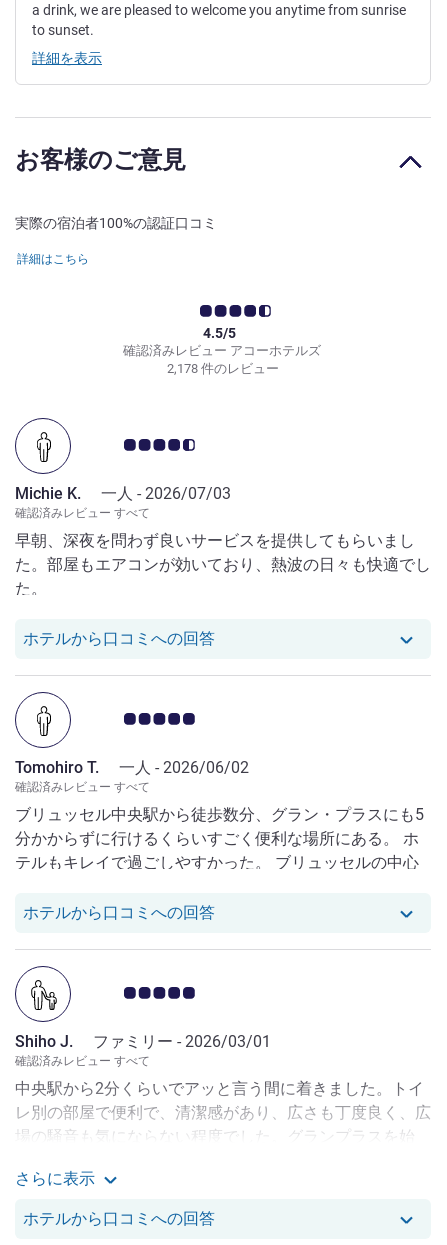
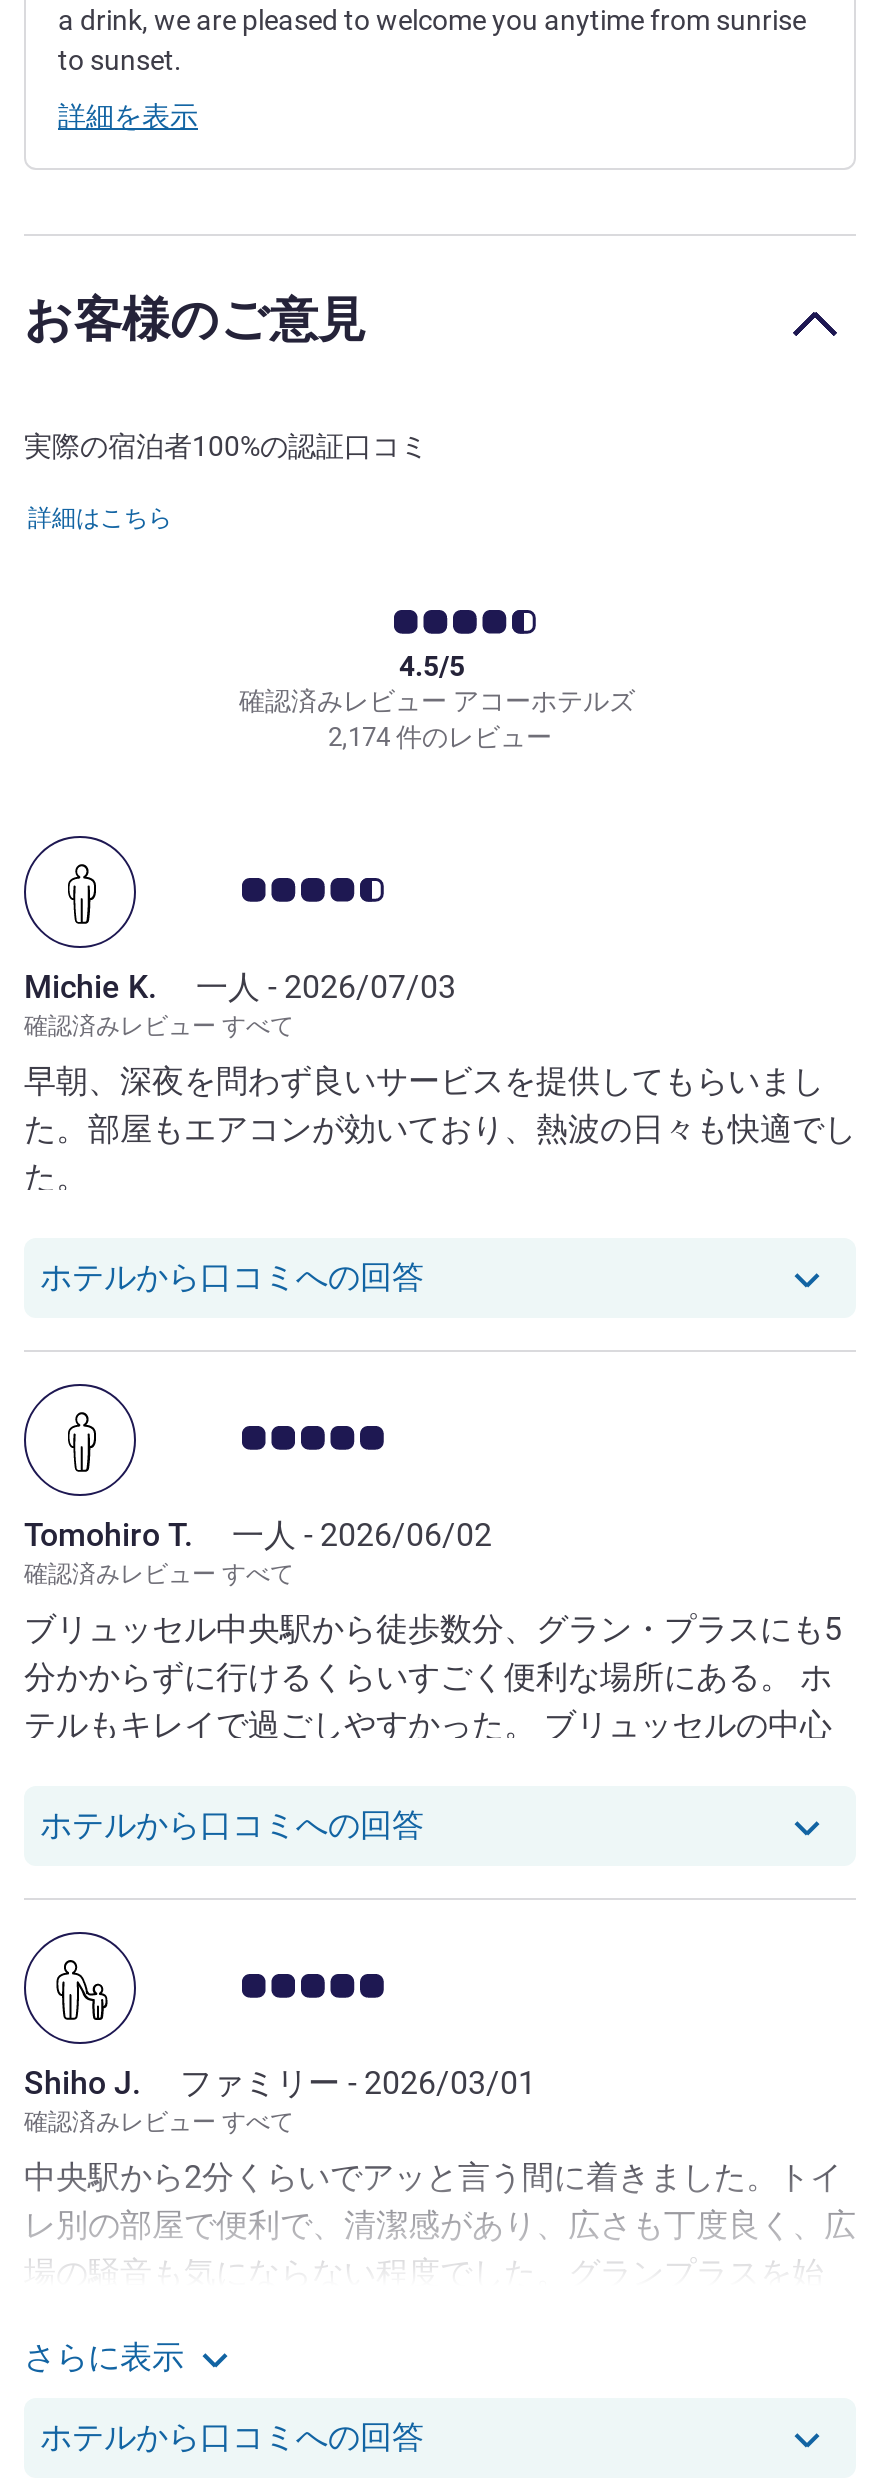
- 2,178 件のレビュー
+ 2,174 件のレビュー
